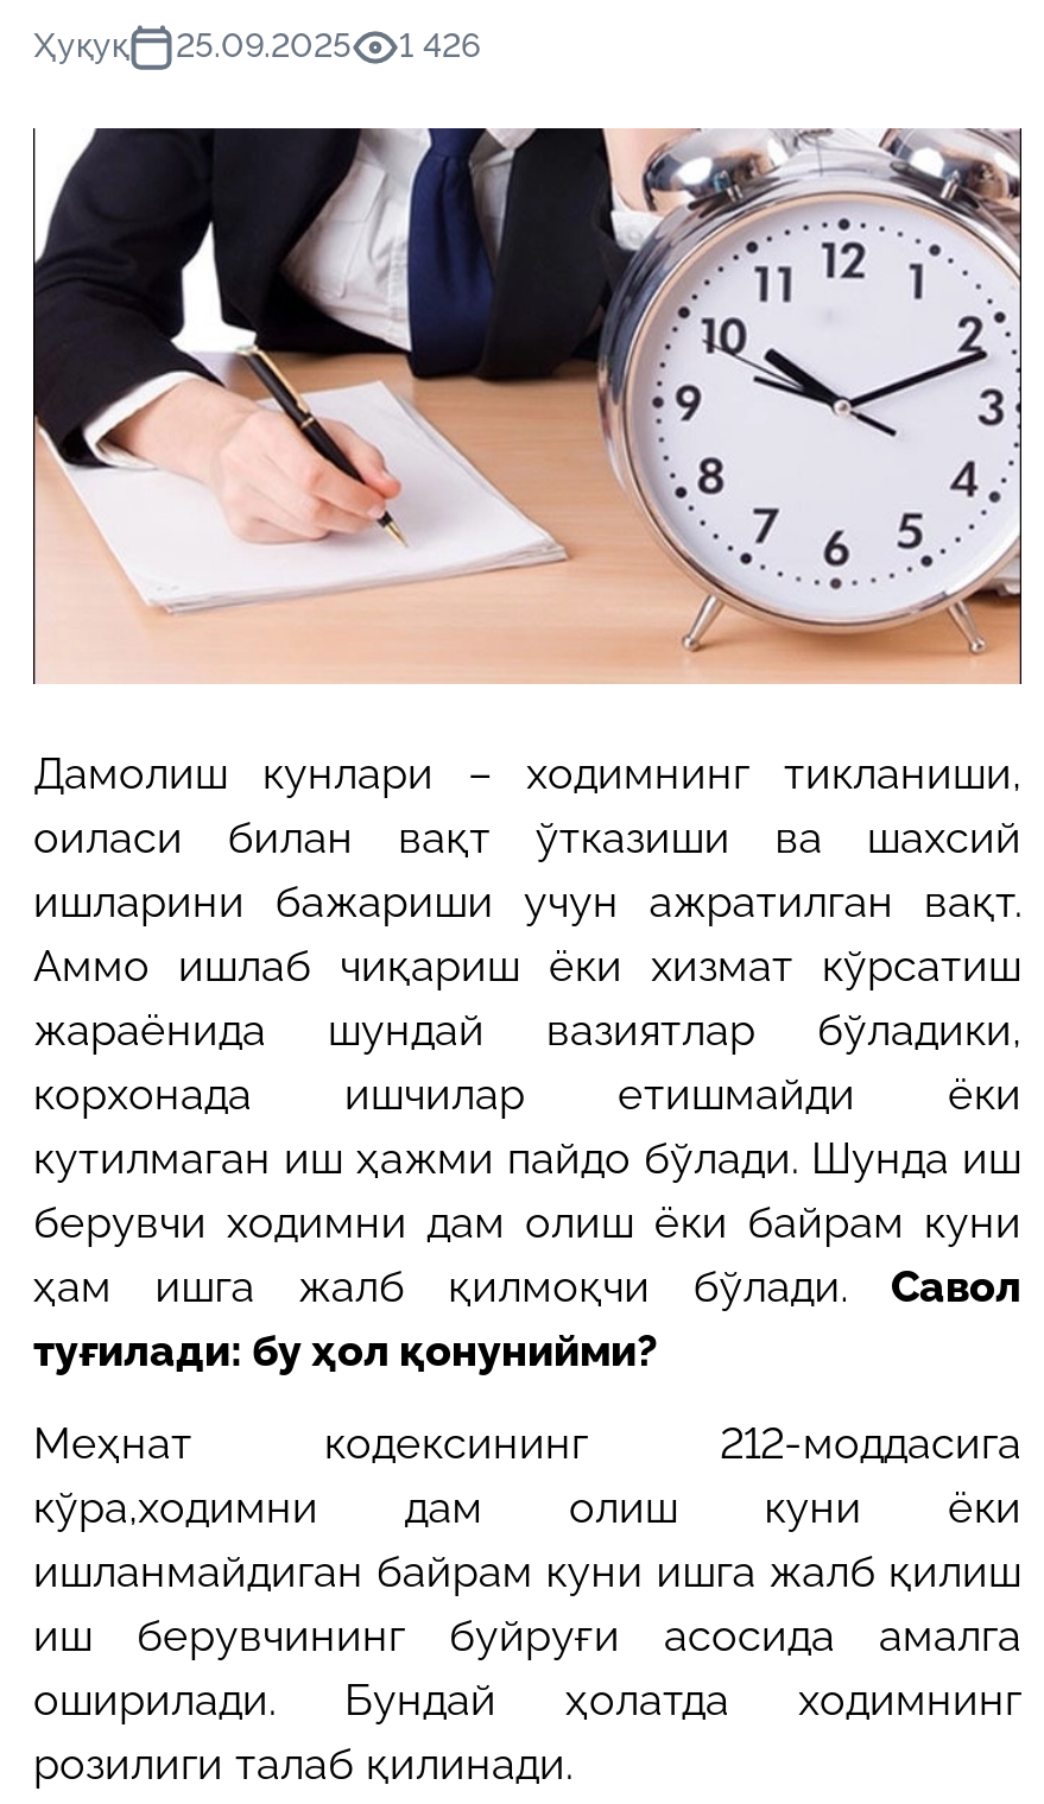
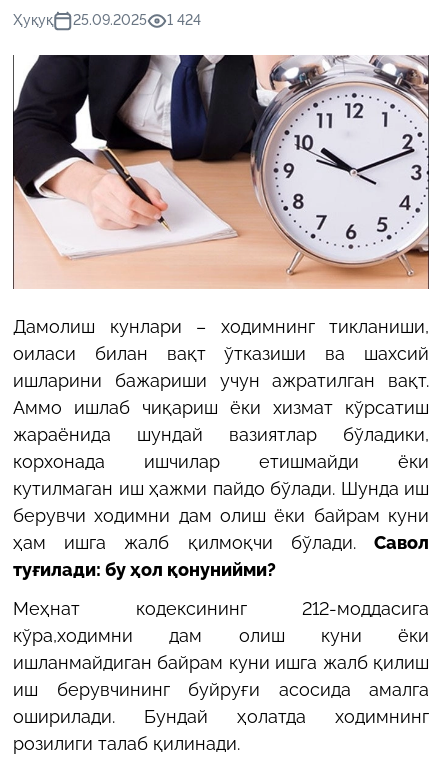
- Ҳуқуқ 25.09.2025 1 426
+ Ҳуқуқ 25.09.2025 1 424
